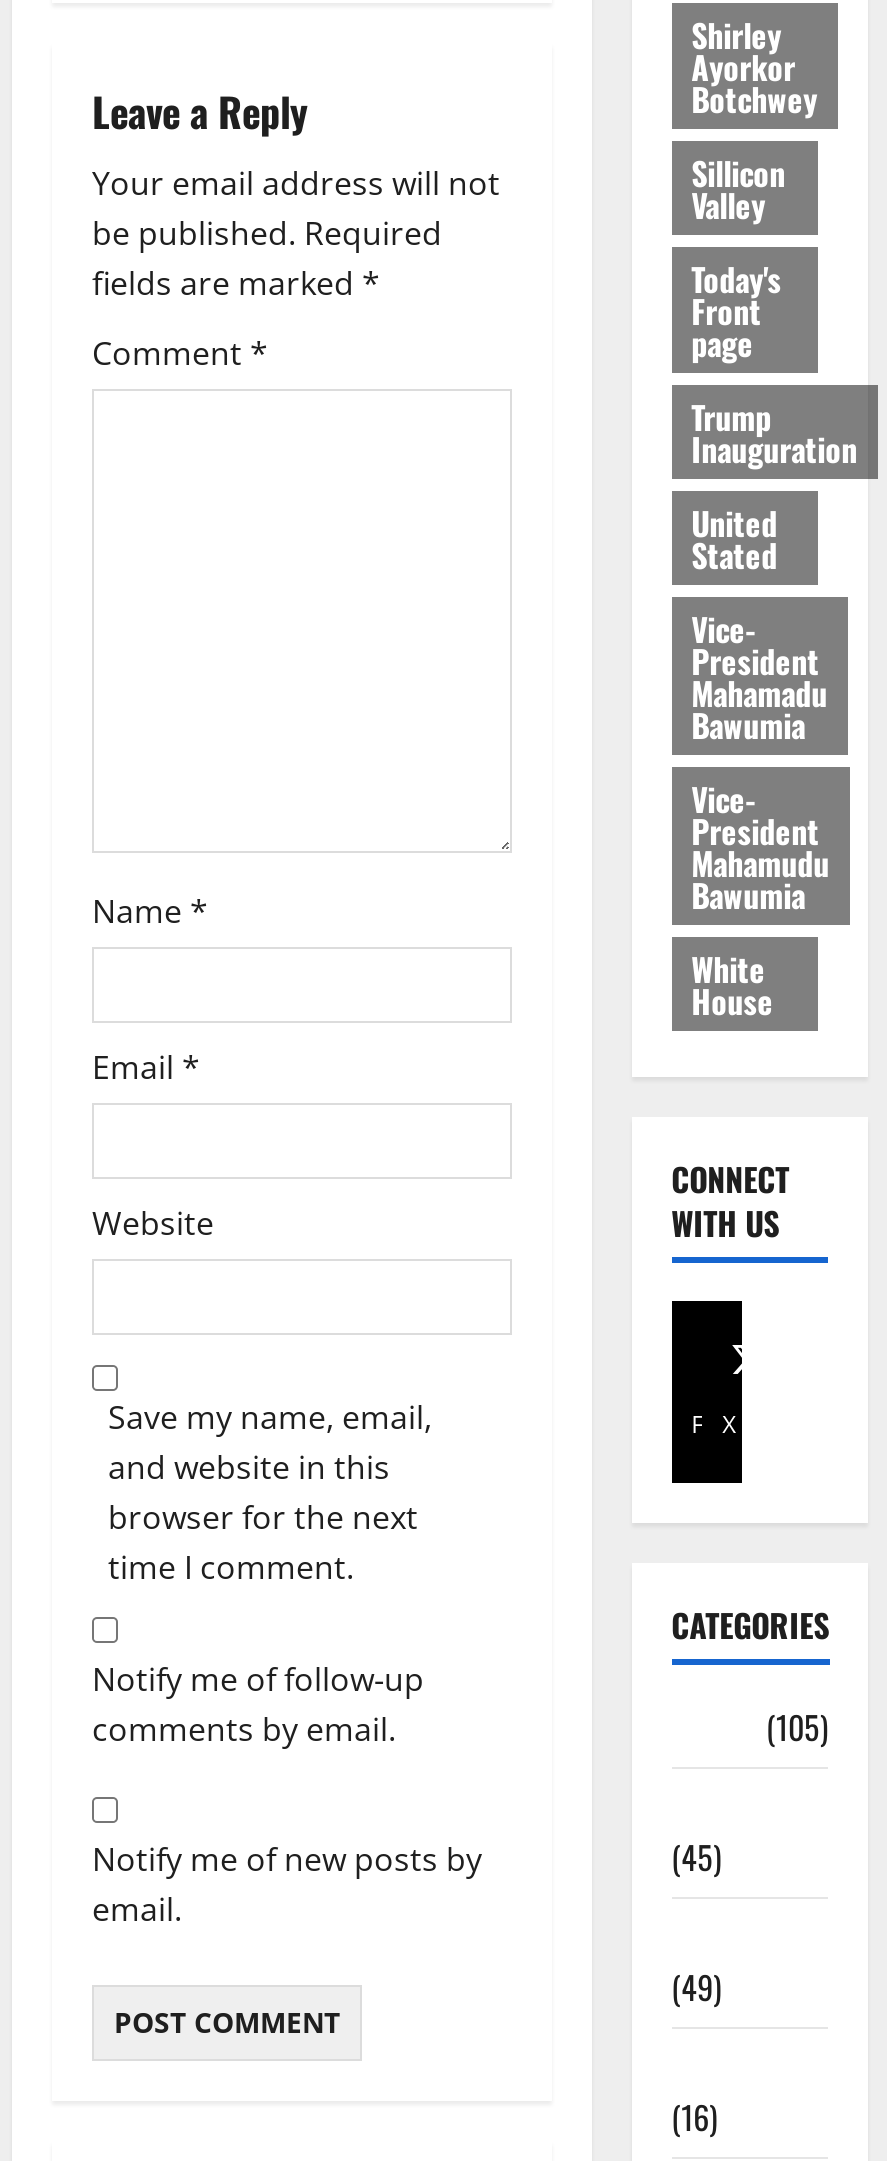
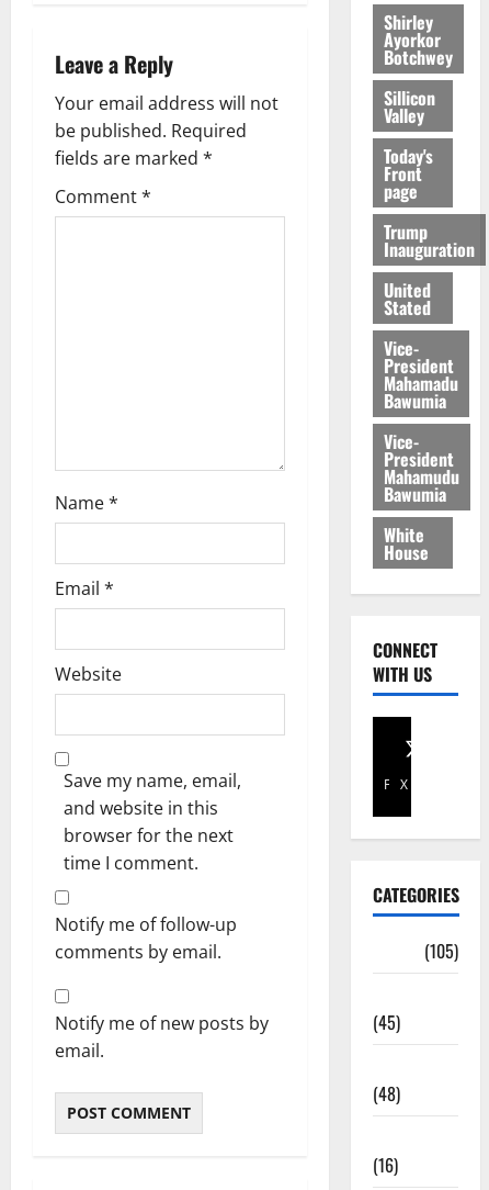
- (49)
+ (48)
